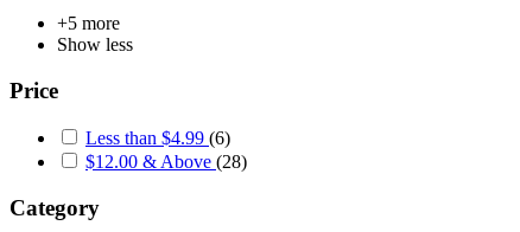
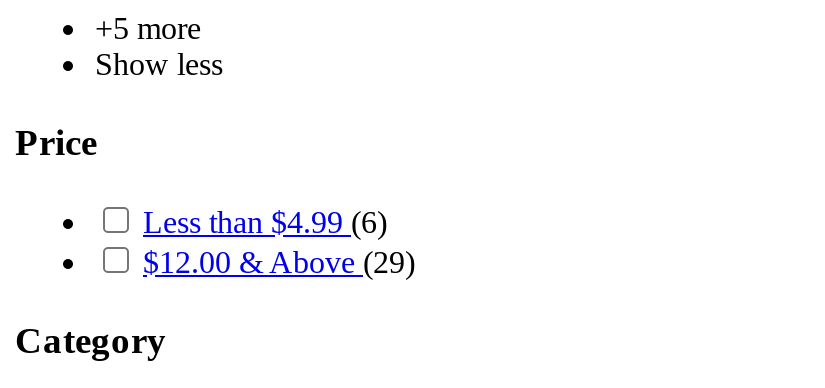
- $12.00 & Above (28)
+ $12.00 & Above (29)
